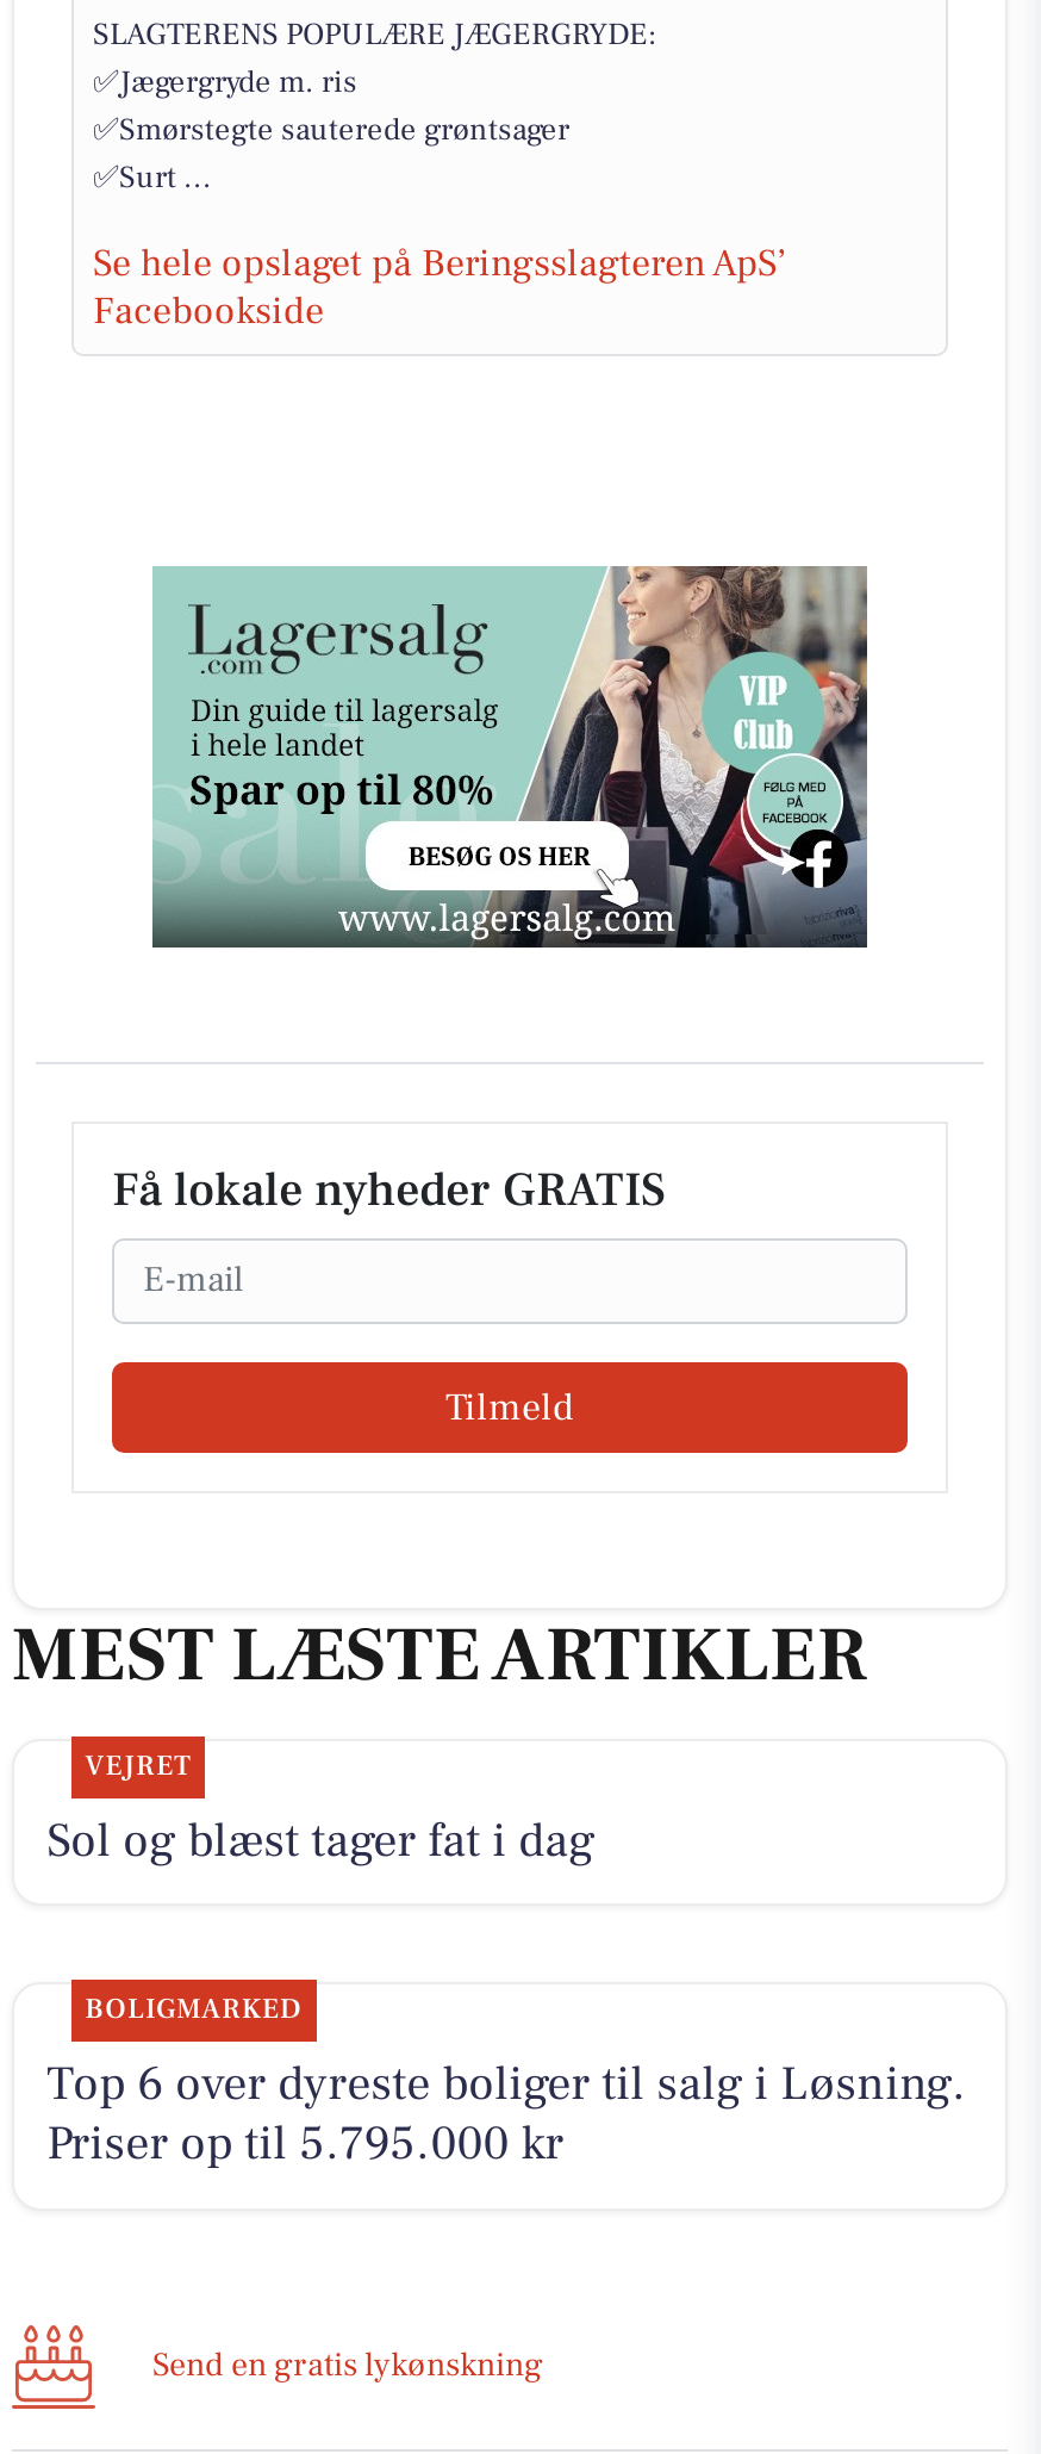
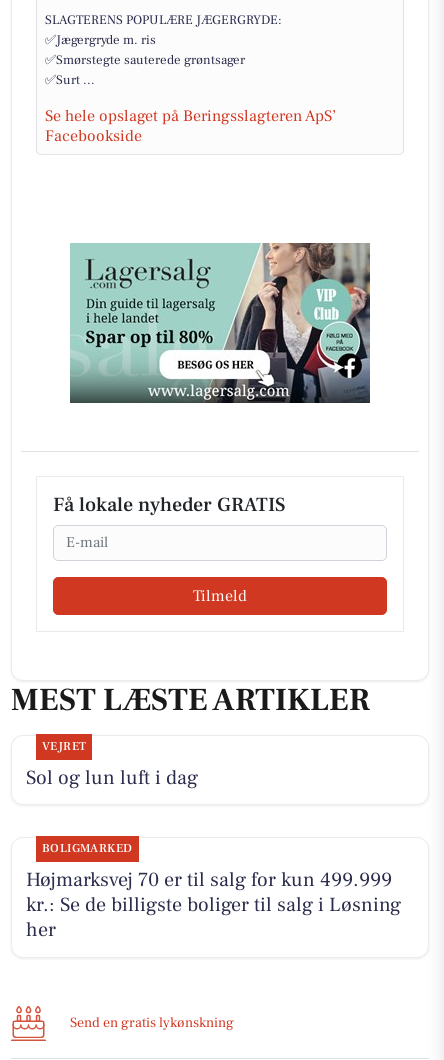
- Sol og blæst tager fat i dag
+ Sol og lun luft i dag

- Top 6 over dyreste boliger til salg i Løsning.
- Priser op til 5.795.000 kr
+ Højmarksvej 70 er til salg for kun 499.999
+ kr.: Se de billigste boliger til salg i Løsning
+ her
